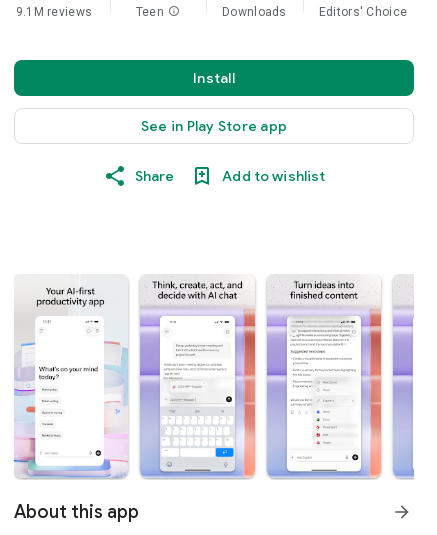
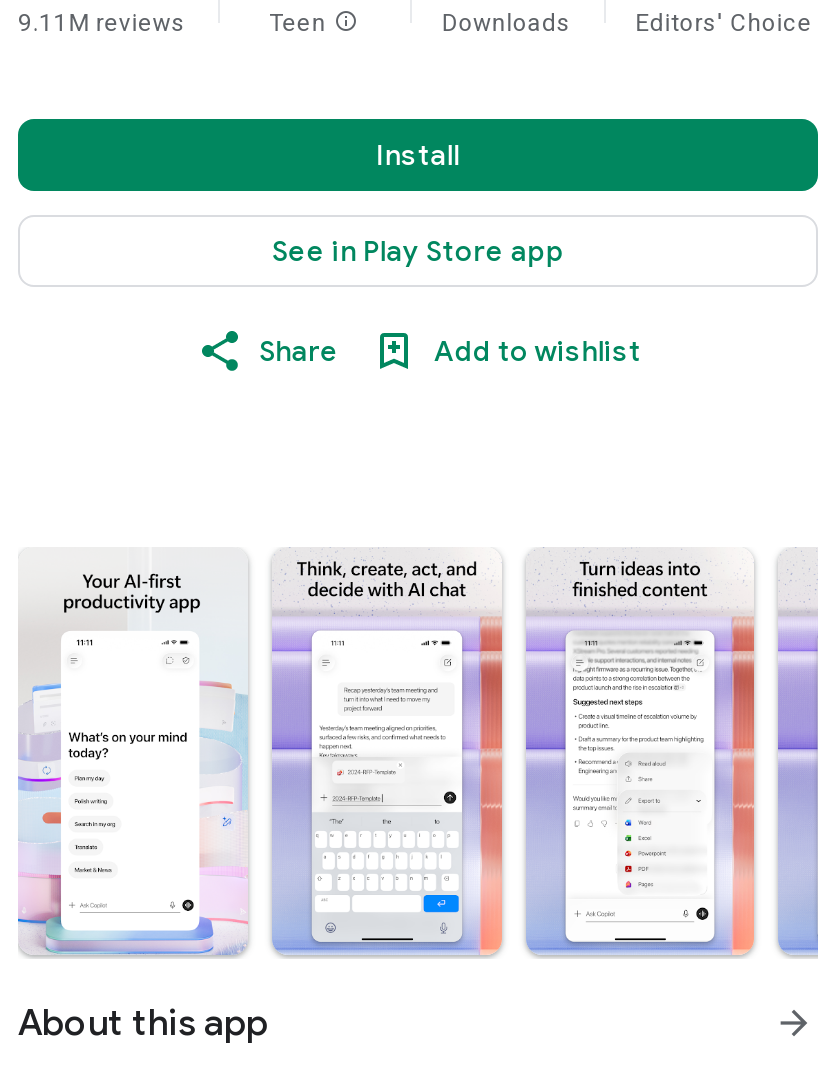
- 9.1M reviews
+ 9.11M reviews
